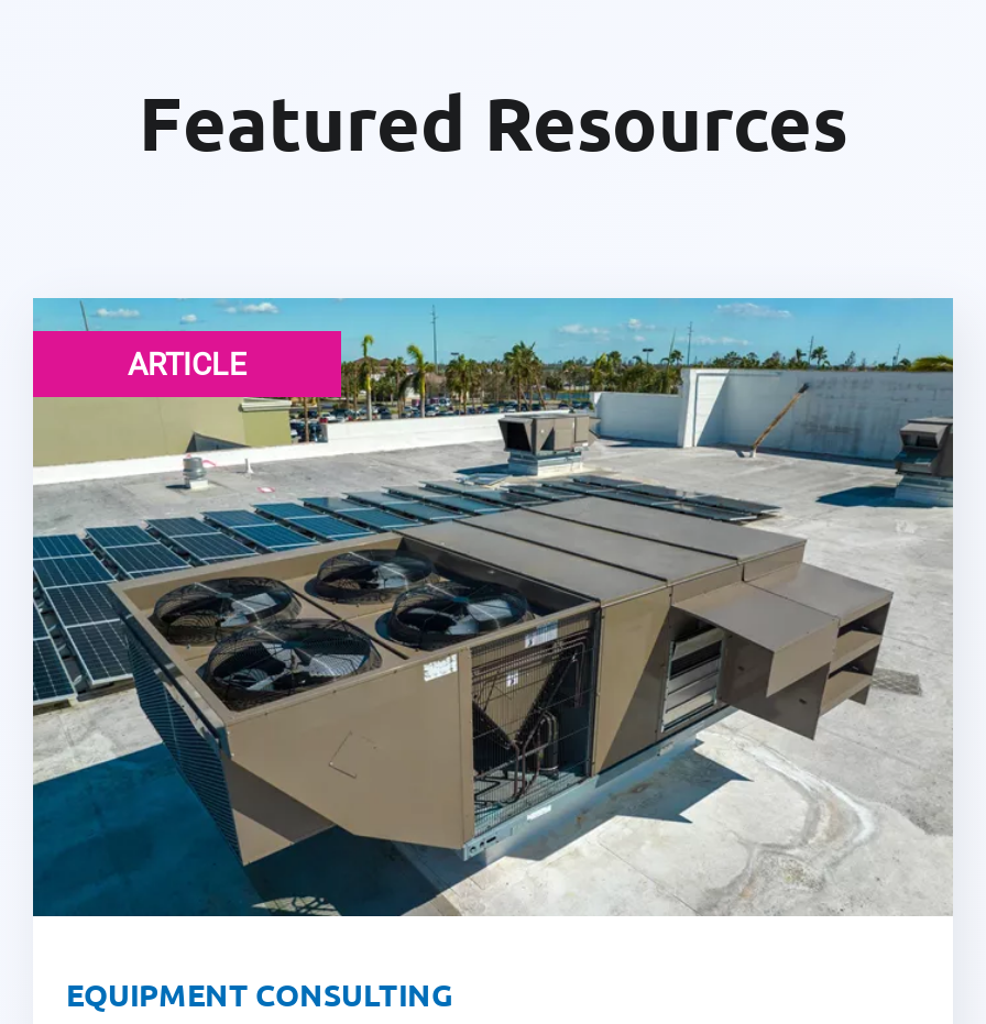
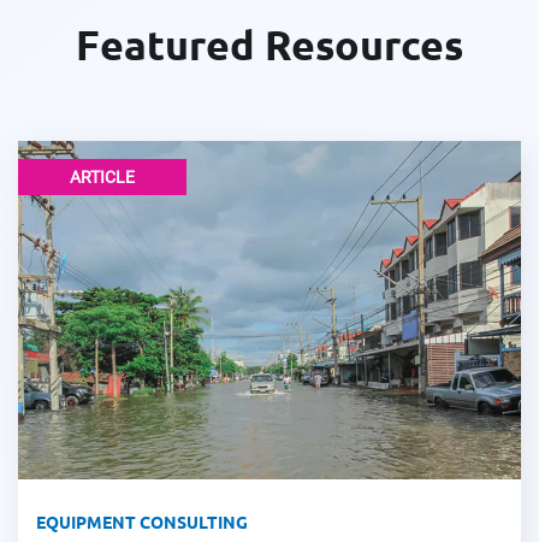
- [image]
+ [image]
